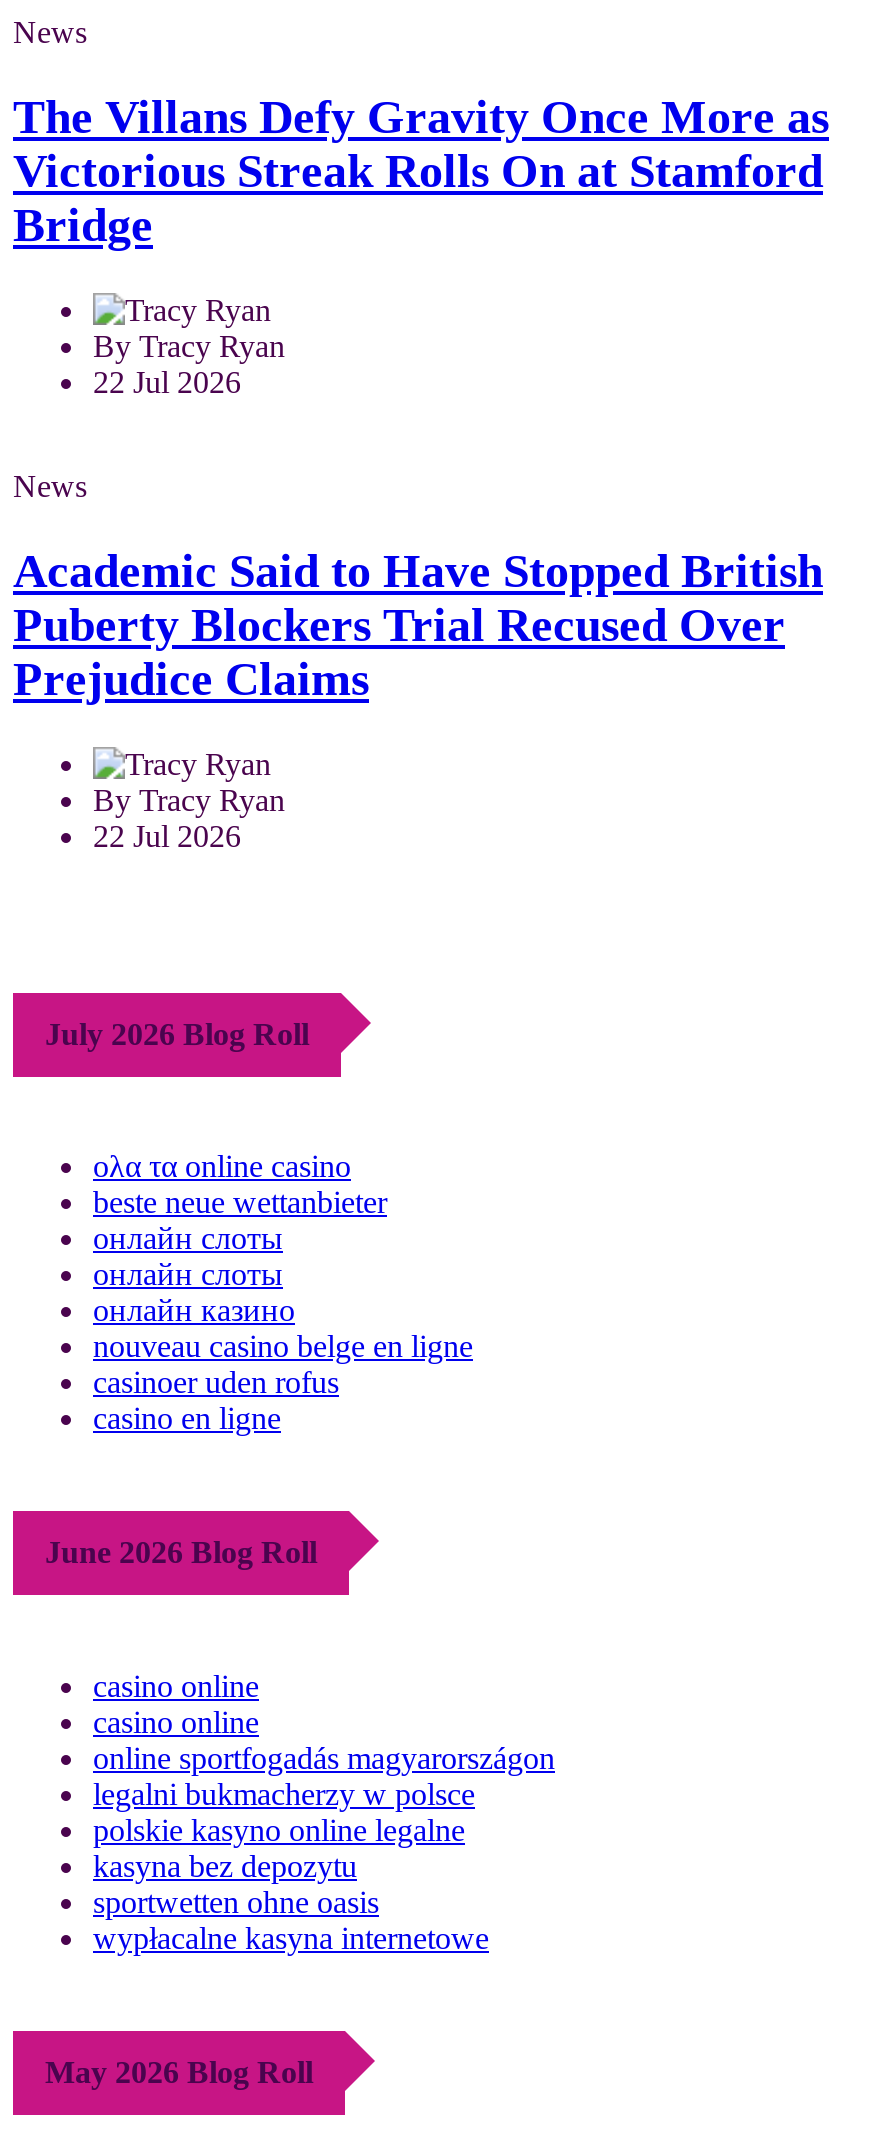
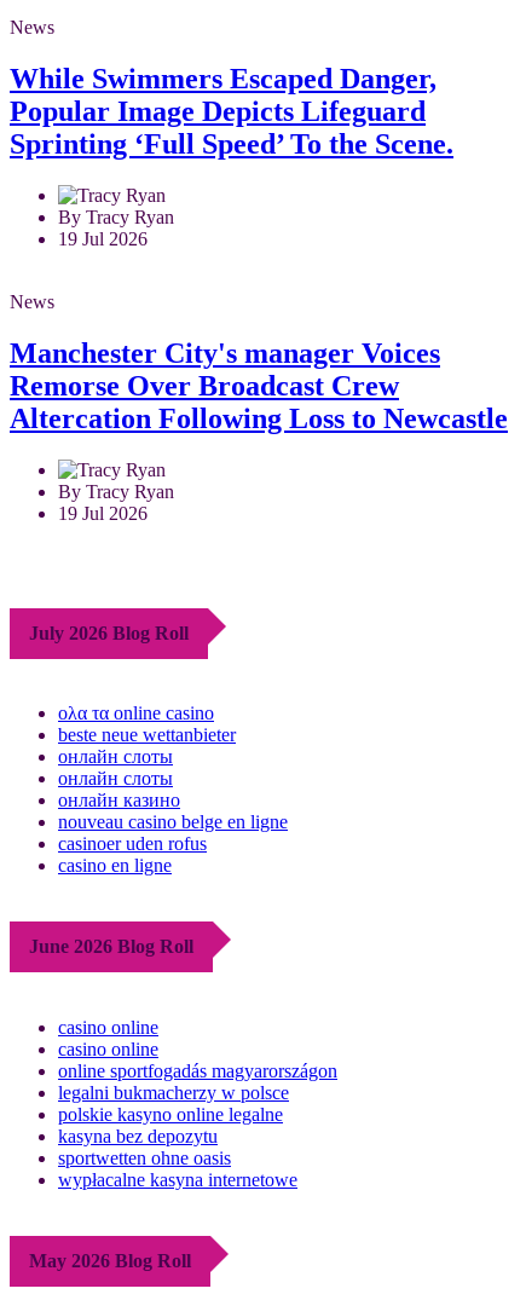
- The Villans Defy Gravity Once More as
- Victorious Streak Rolls On at Stamford
- Bridge
+ While Swimmers Escaped Danger,
+ Popular Image Depicts Lifeguard
+ Sprinting ‘Full Speed’ To the Scene.

- 22 Jul 2026
+ 19 Jul 2026

- Academic Said to Have Stopped British
- Puberty Blockers Trial Recused Over
- Prejudice Claims
+ Manchester City's manager Voices
+ Remorse Over Broadcast Crew
+ Altercation Following Loss to Newcastle

- 22 Jul 2026
+ 19 Jul 2026
